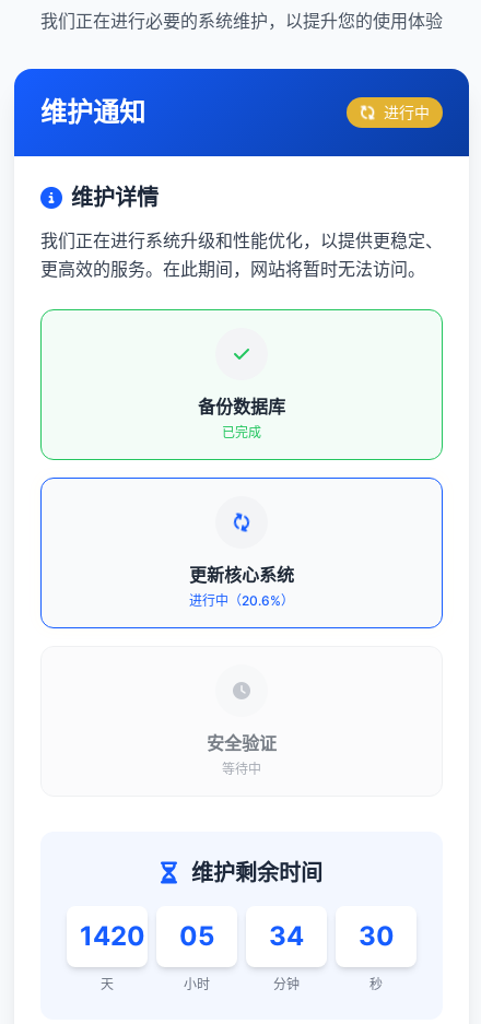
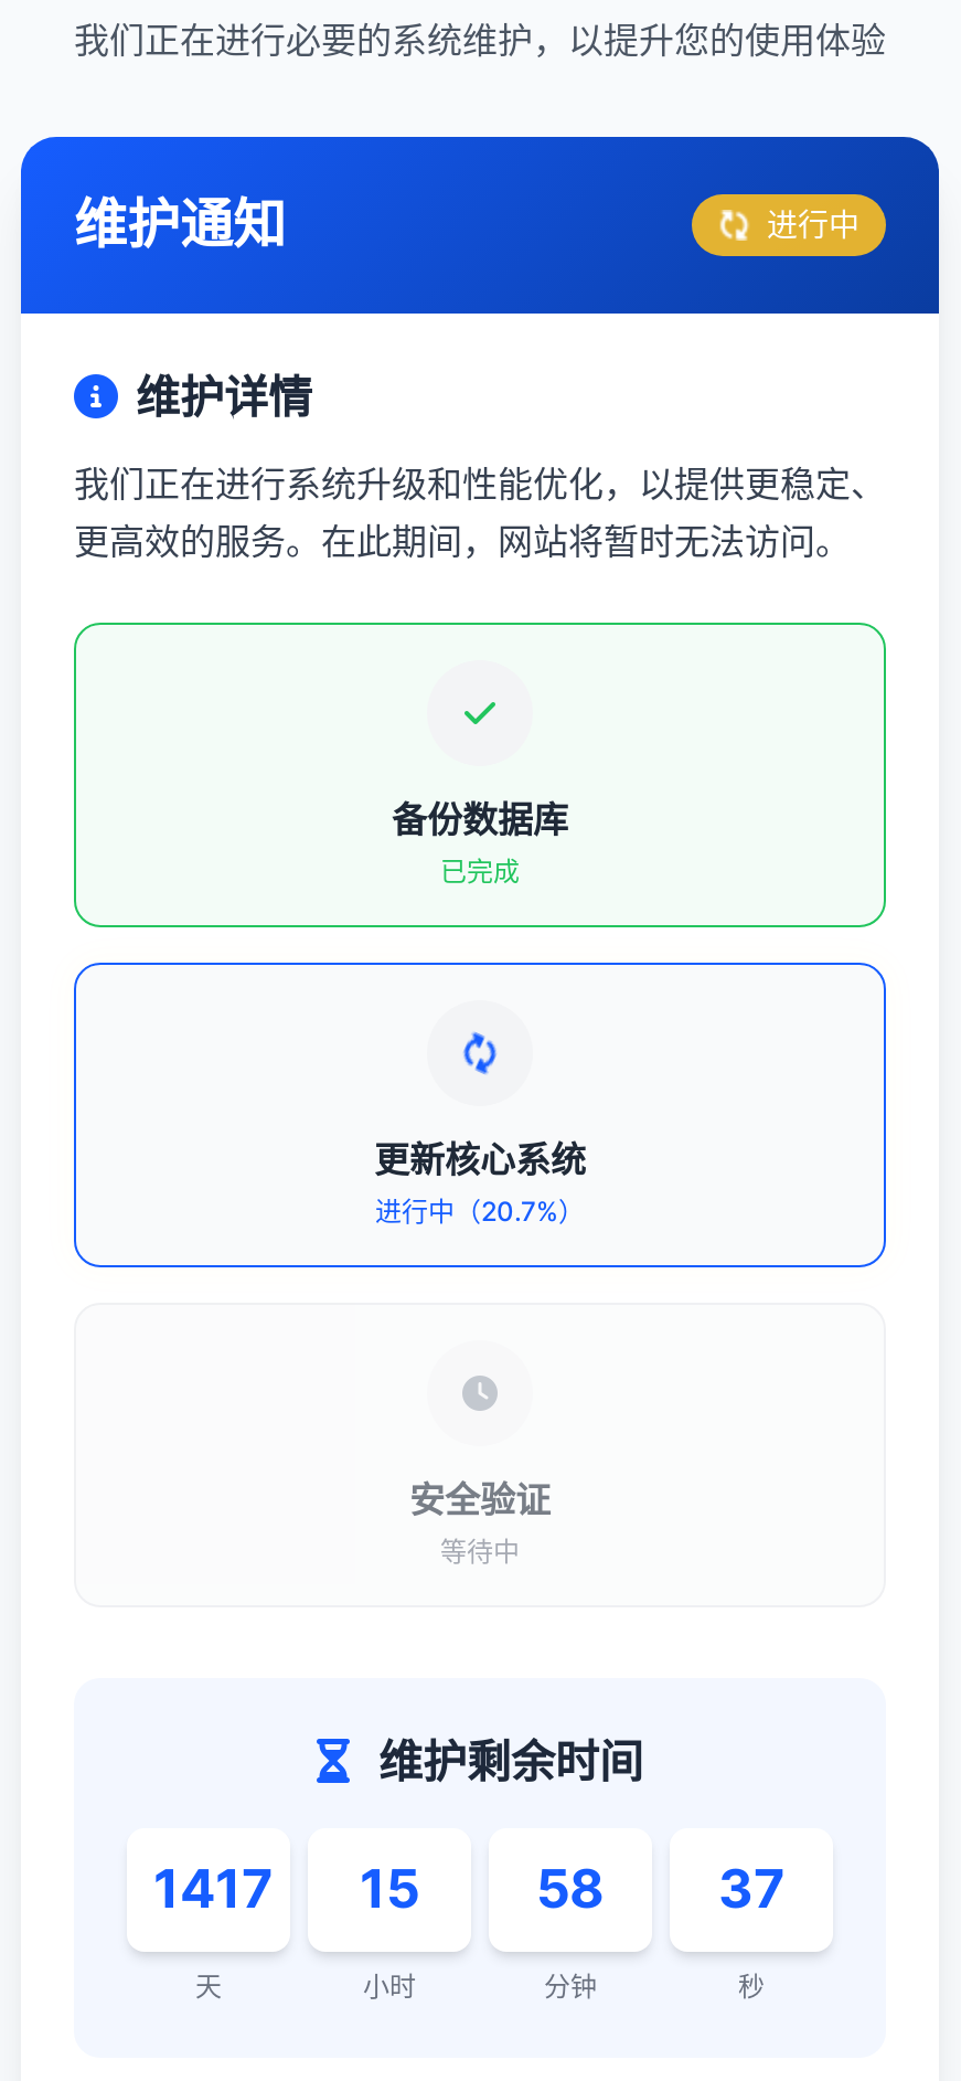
- 进行中（20.6%）
+ 进行中（20.7%）

- 1420
+ 1417

- 05
+ 15

- 34
+ 58

- 30
+ 37
